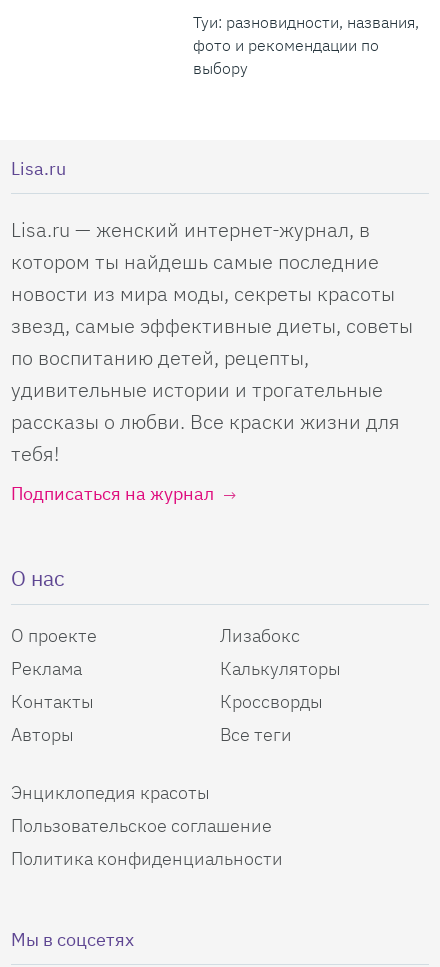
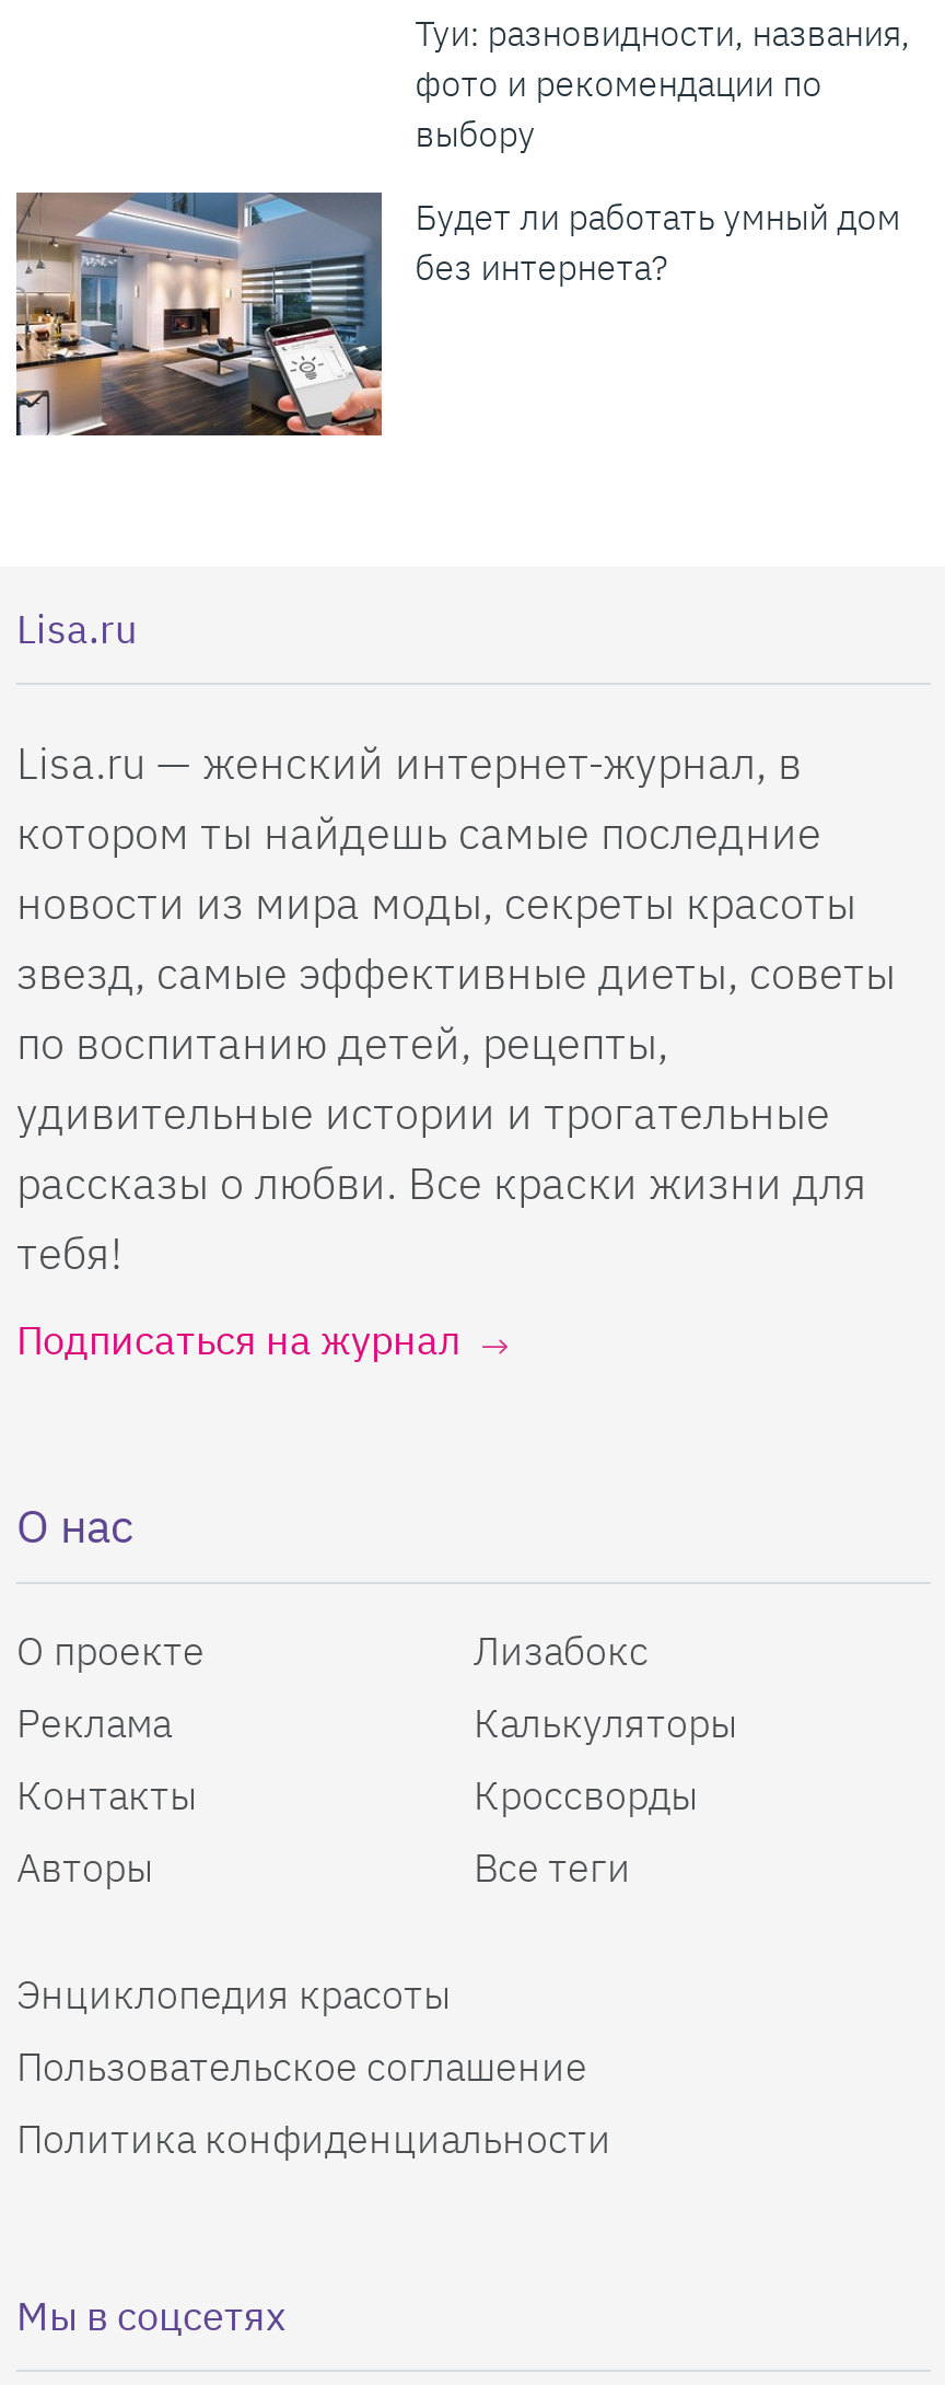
+ [image]
+ Будет ли работать умный дом
+ без интернета?
